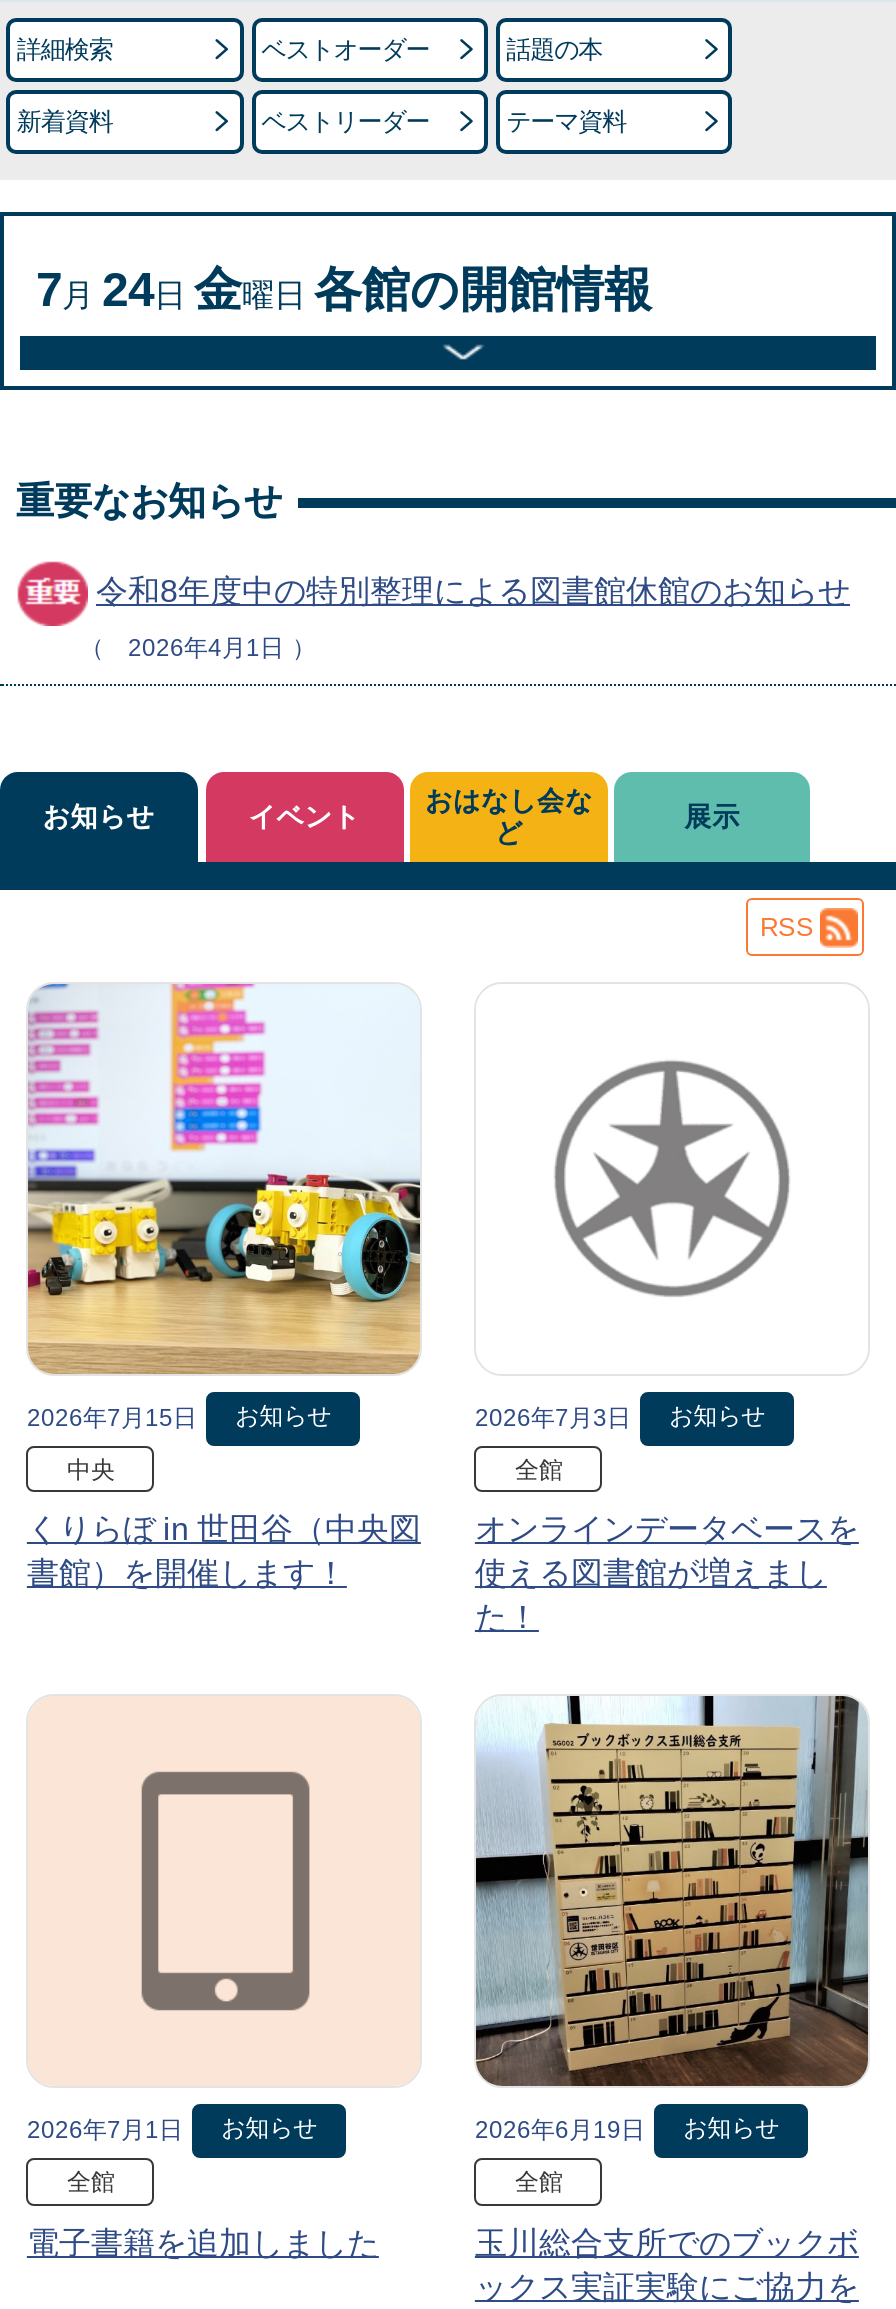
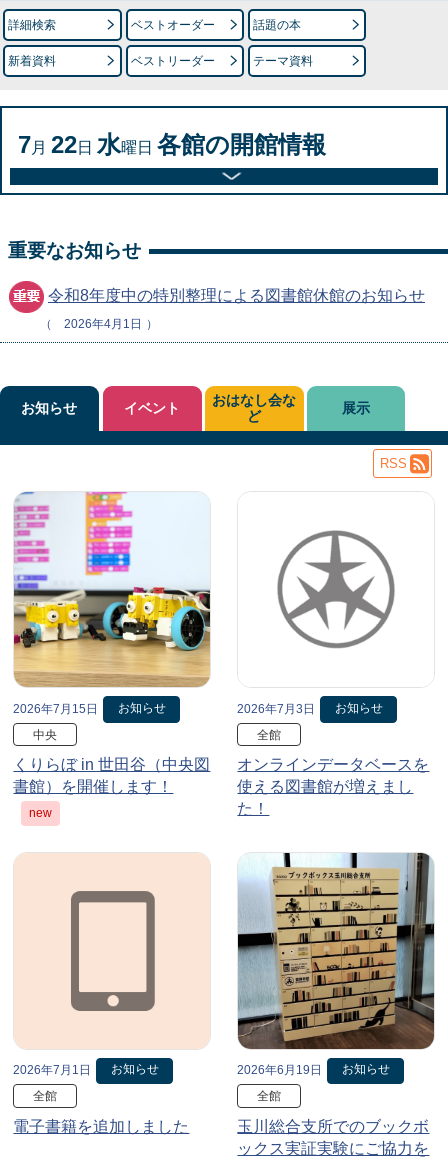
- 7月24日金曜日各館の開館情報
+ 7月22日水曜日各館の開館情報

+ new
